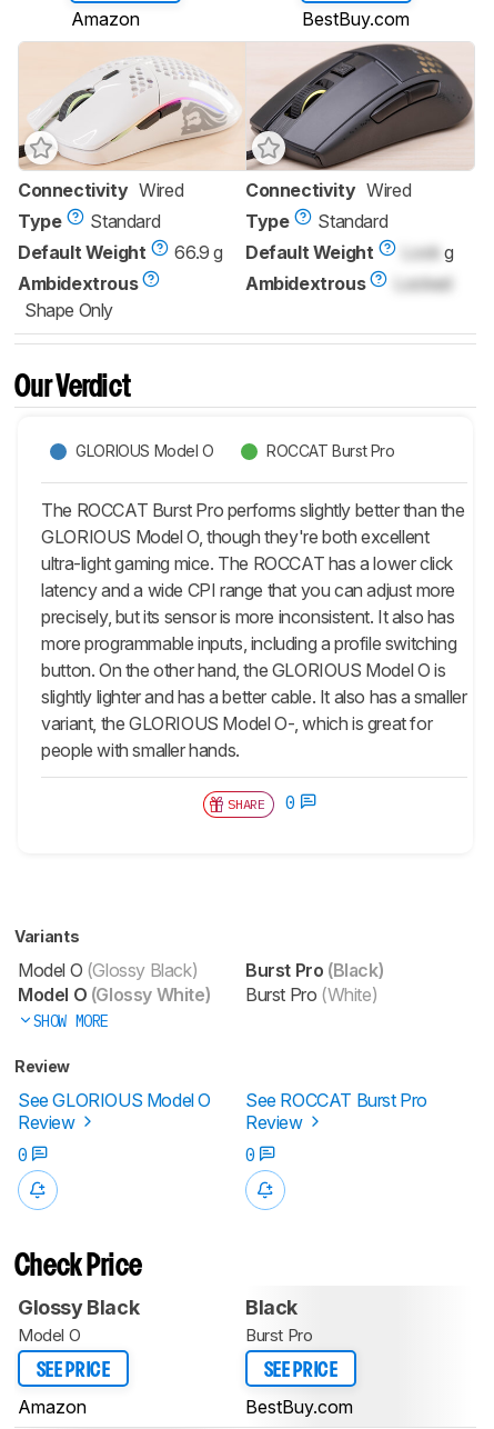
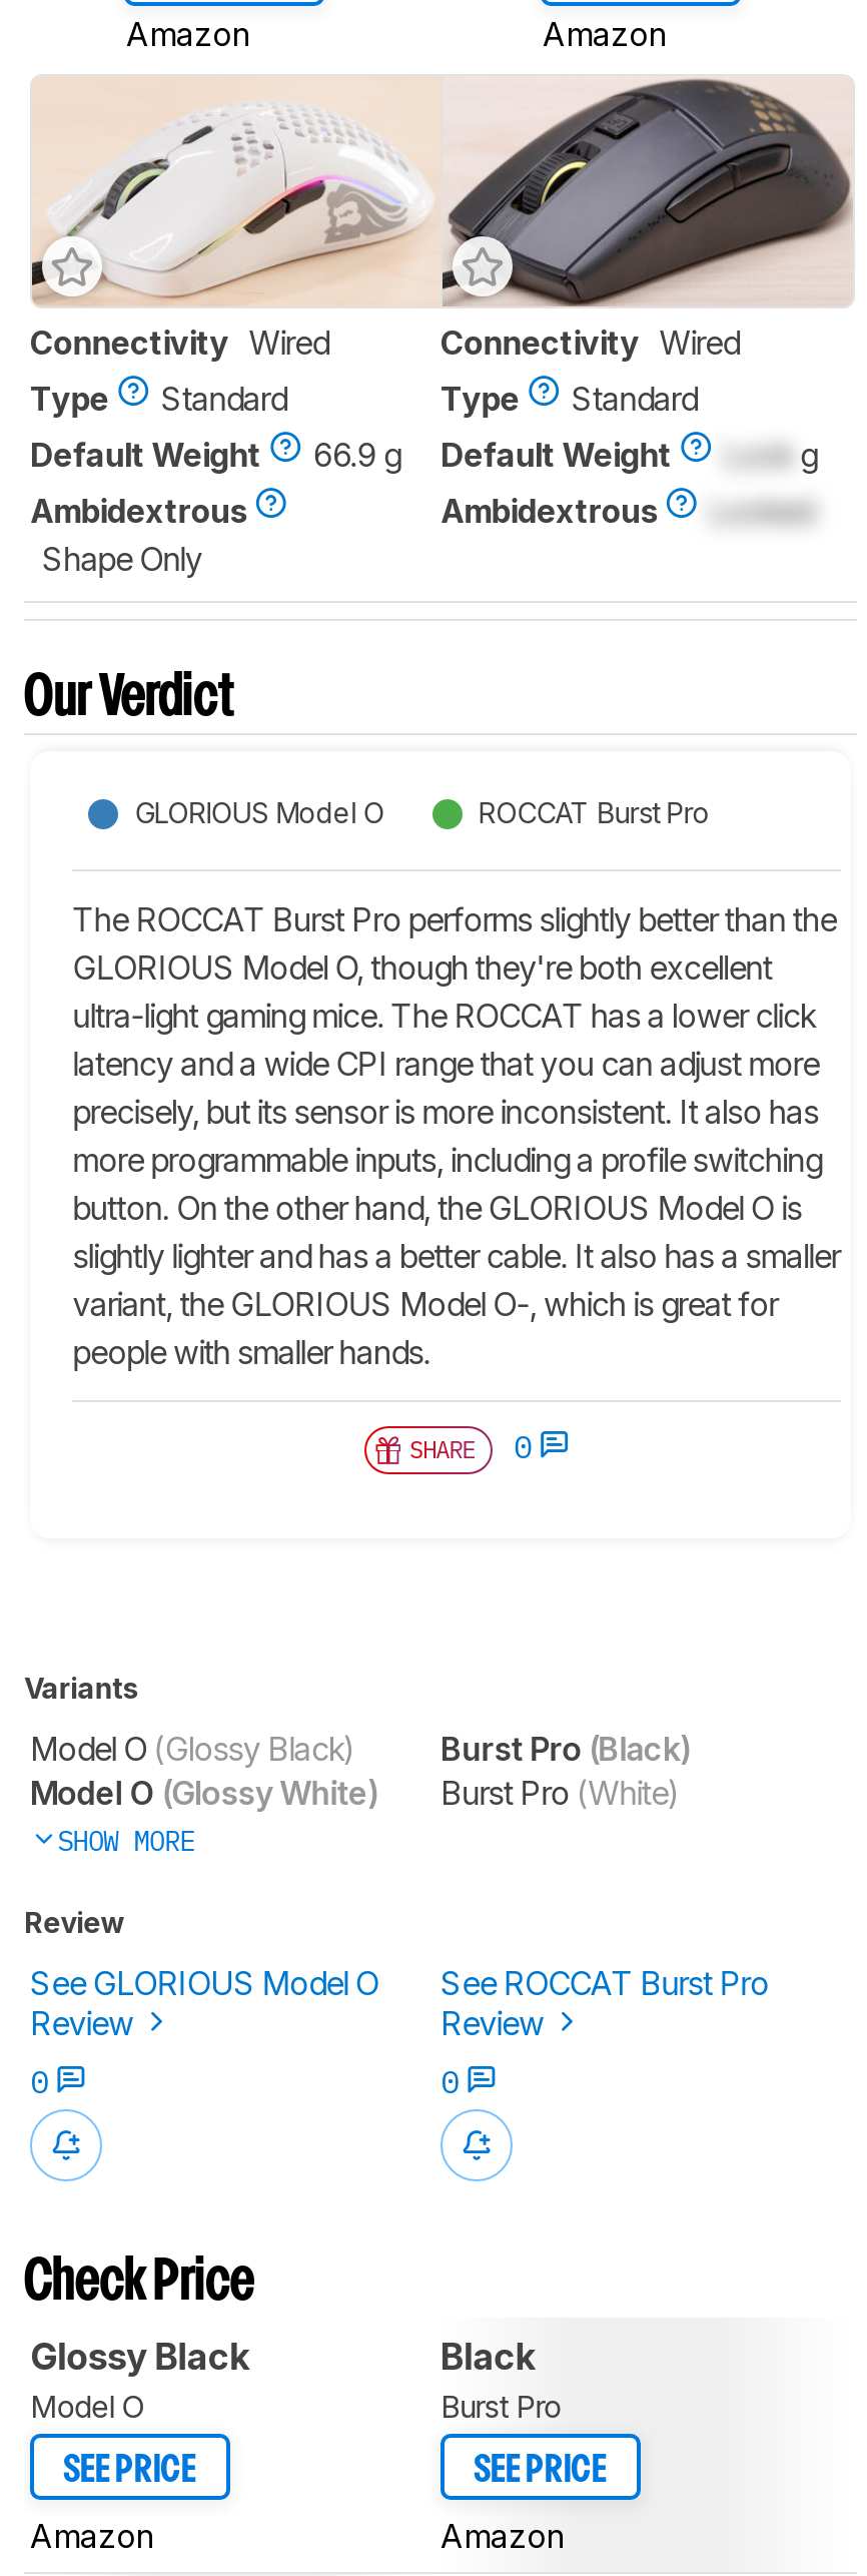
- BestBuy.com
+ Amazon

- BestBuy.com
+ Amazon
